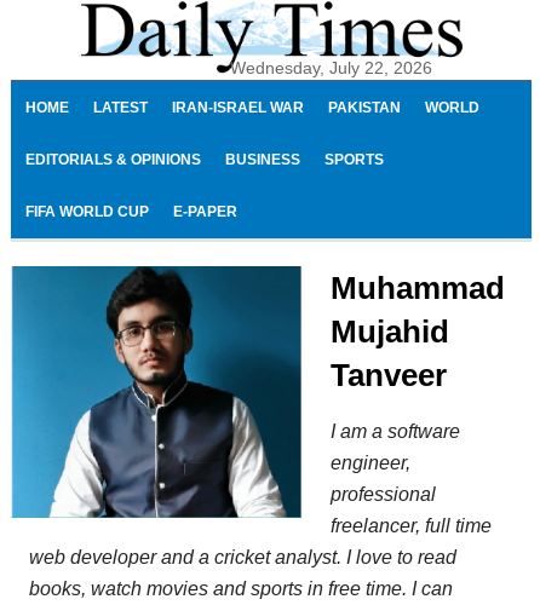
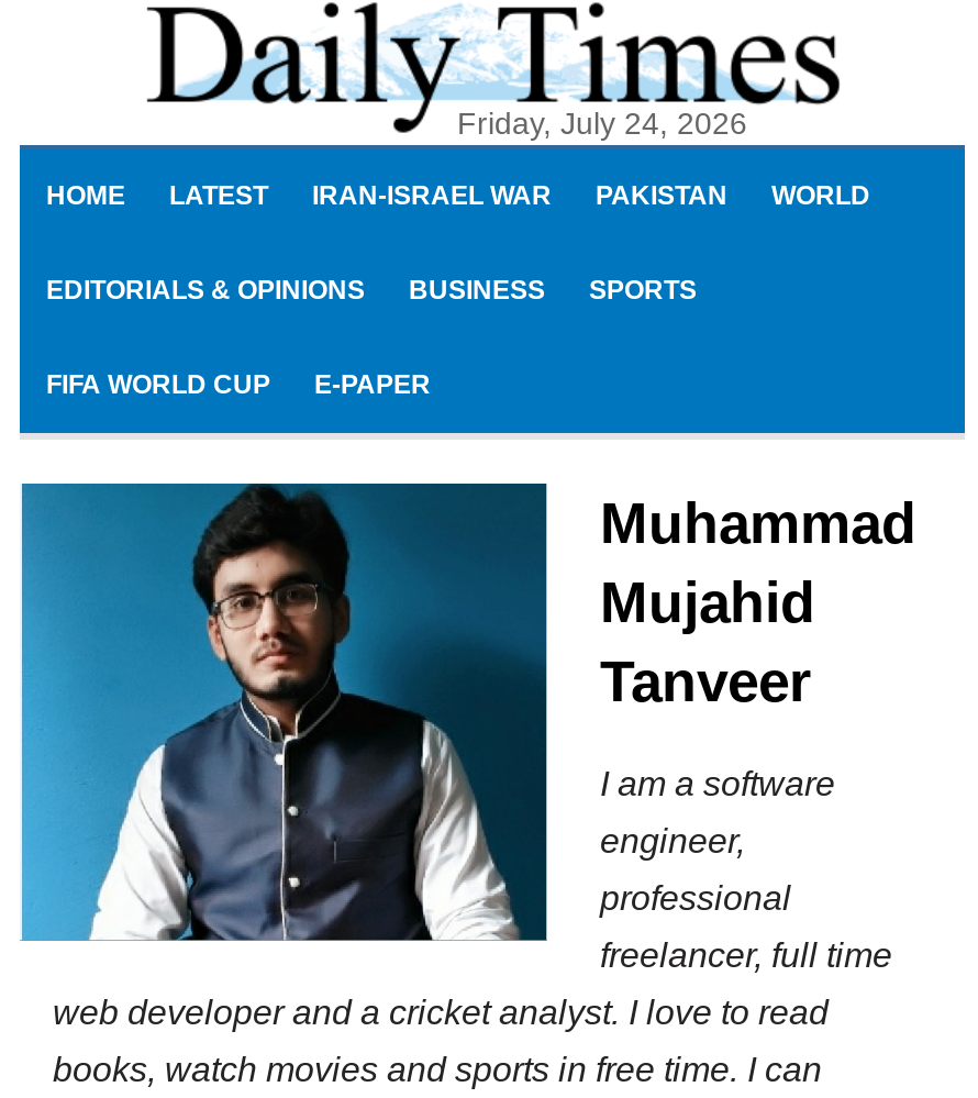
- Wednesday, July 22, 2026
+ Friday, July 24, 2026
